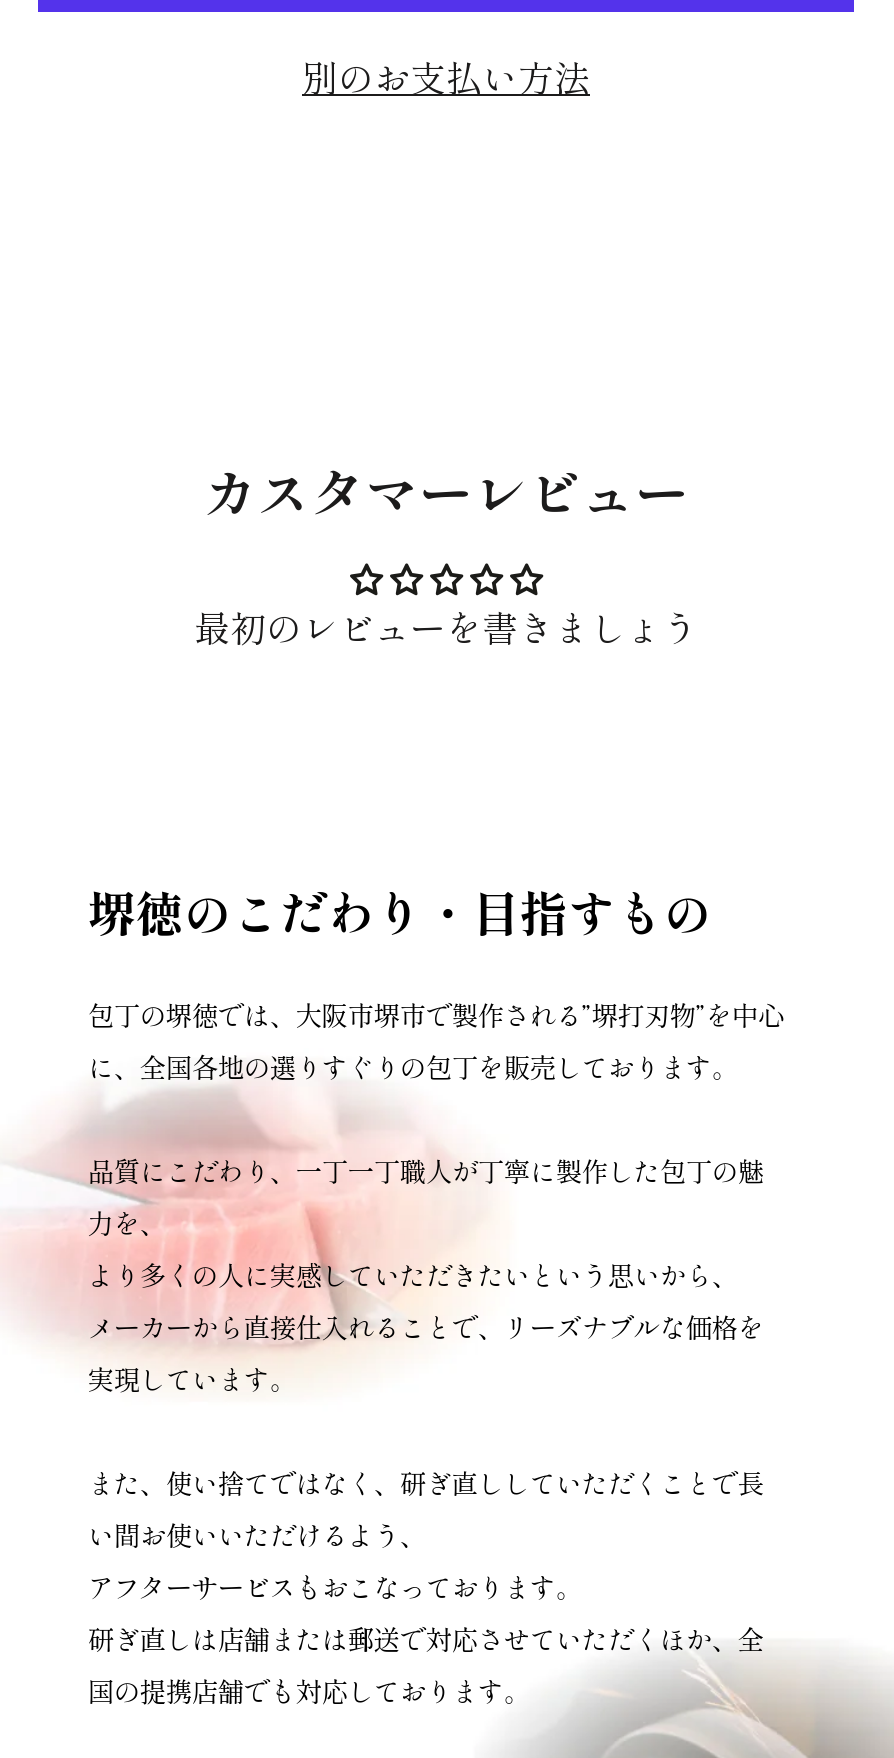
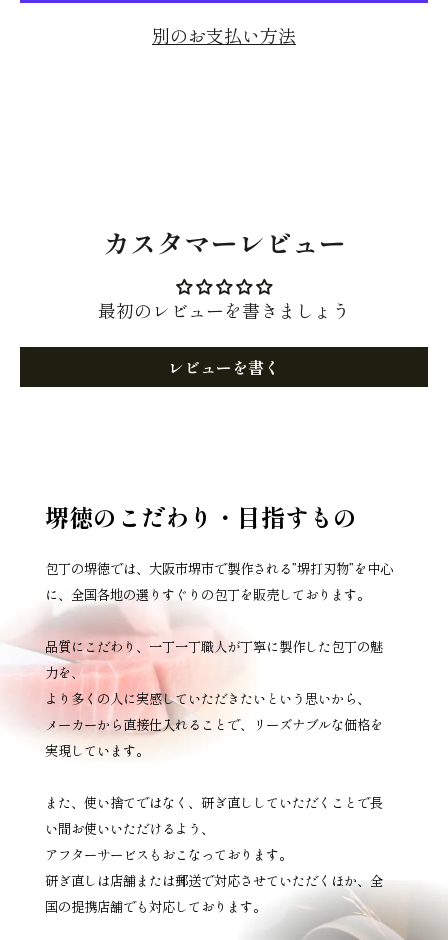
+ レビューを書く
